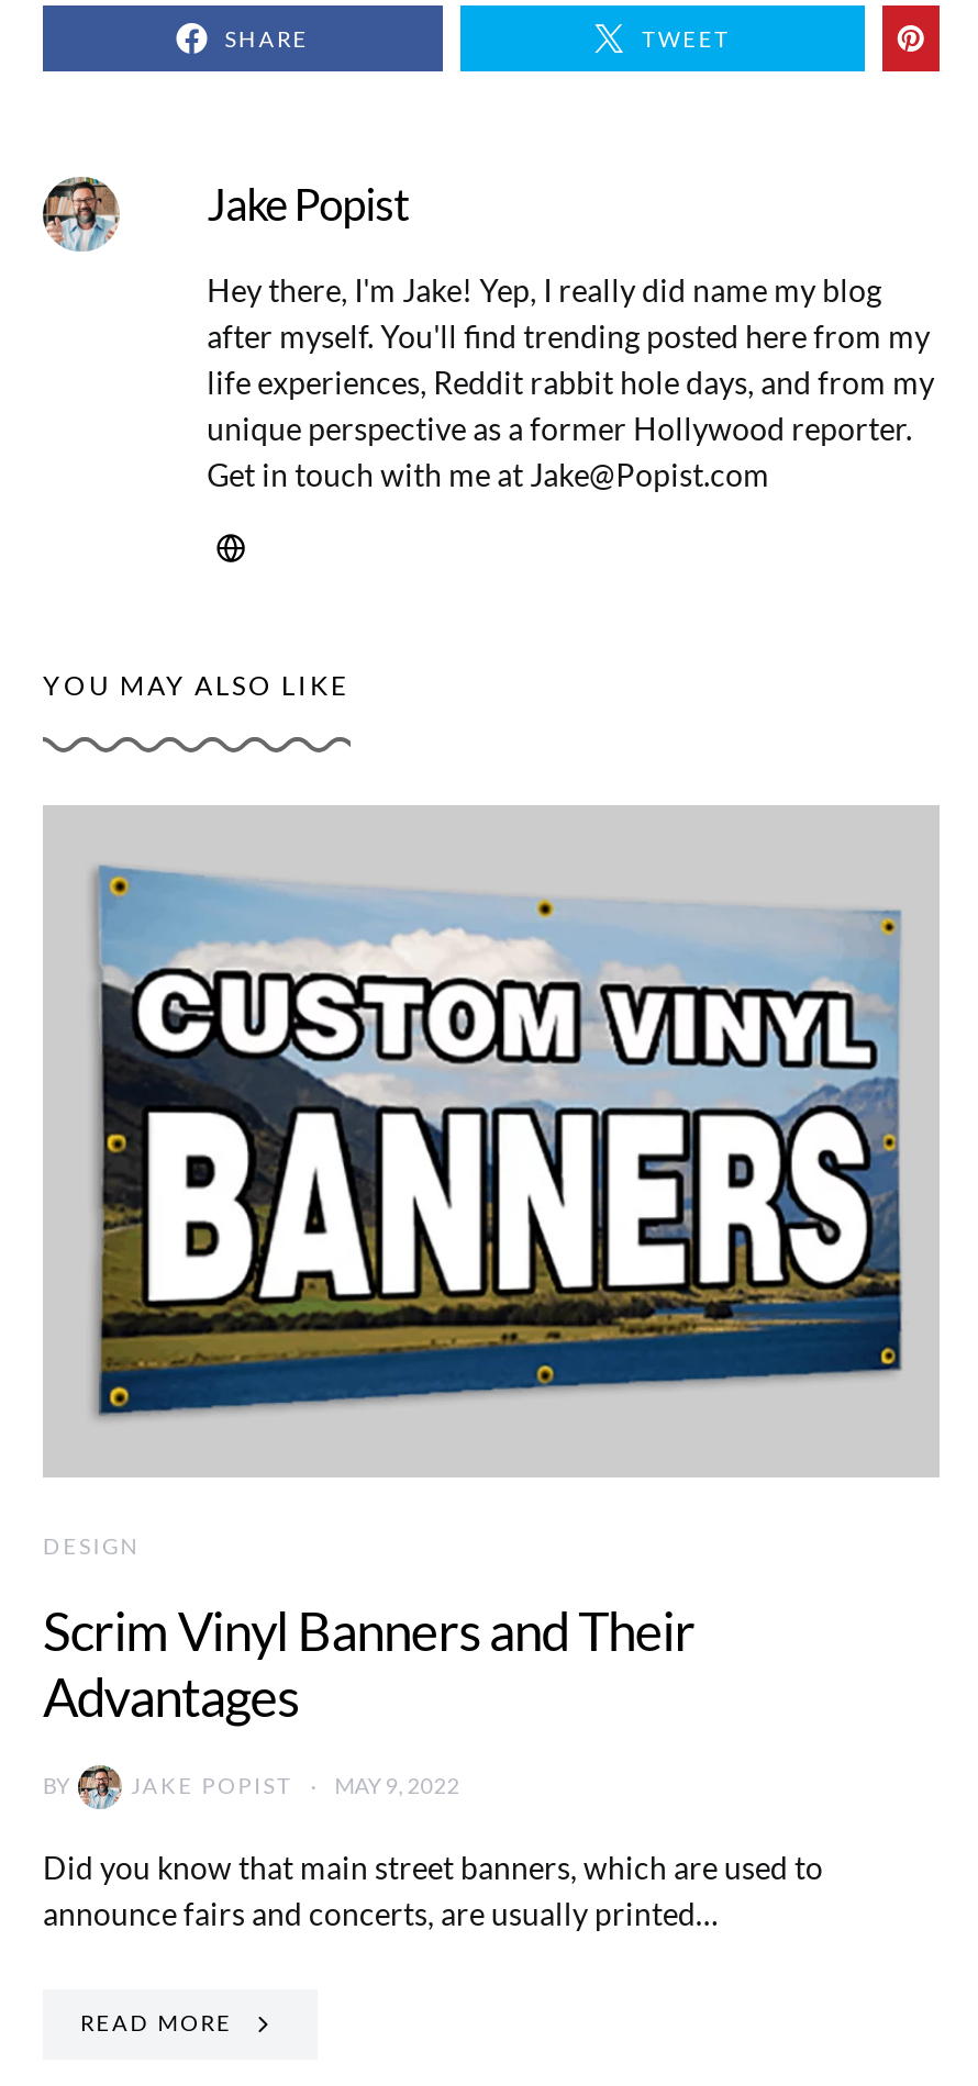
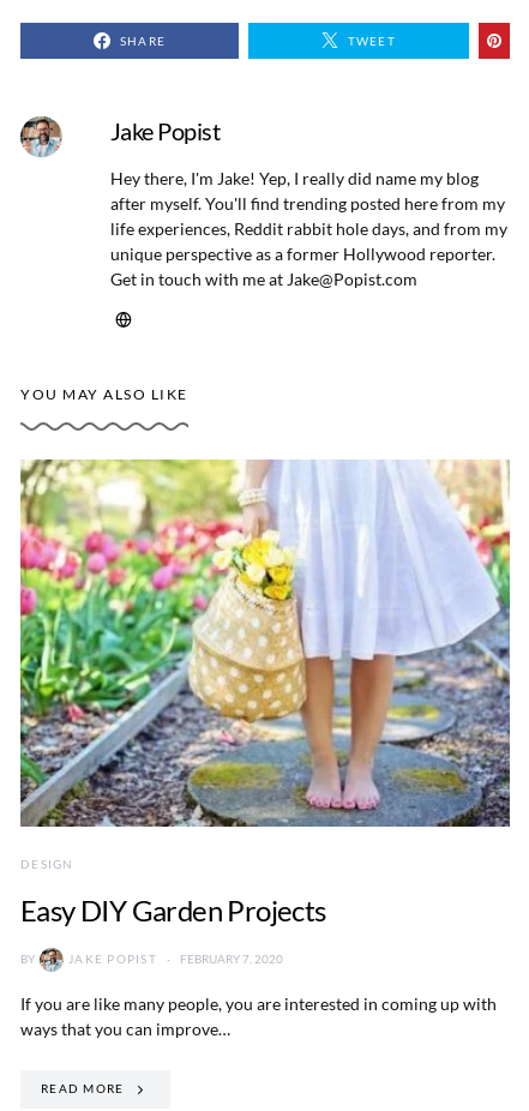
- [image]
+ [image]

- Scrim Vinyl Banners and Their
- Advantages
+ Easy DIY Garden Projects

- JAKE POPIST MAY 9, 2022
+ JAKE POPIST FEBRUARY 7, 2020

- Did you know that main street banners, which are used to
- announce fairs and concerts, are usually printed…
+ If you are like many people, you are interested in coming up with
+ ways that you can improve…
